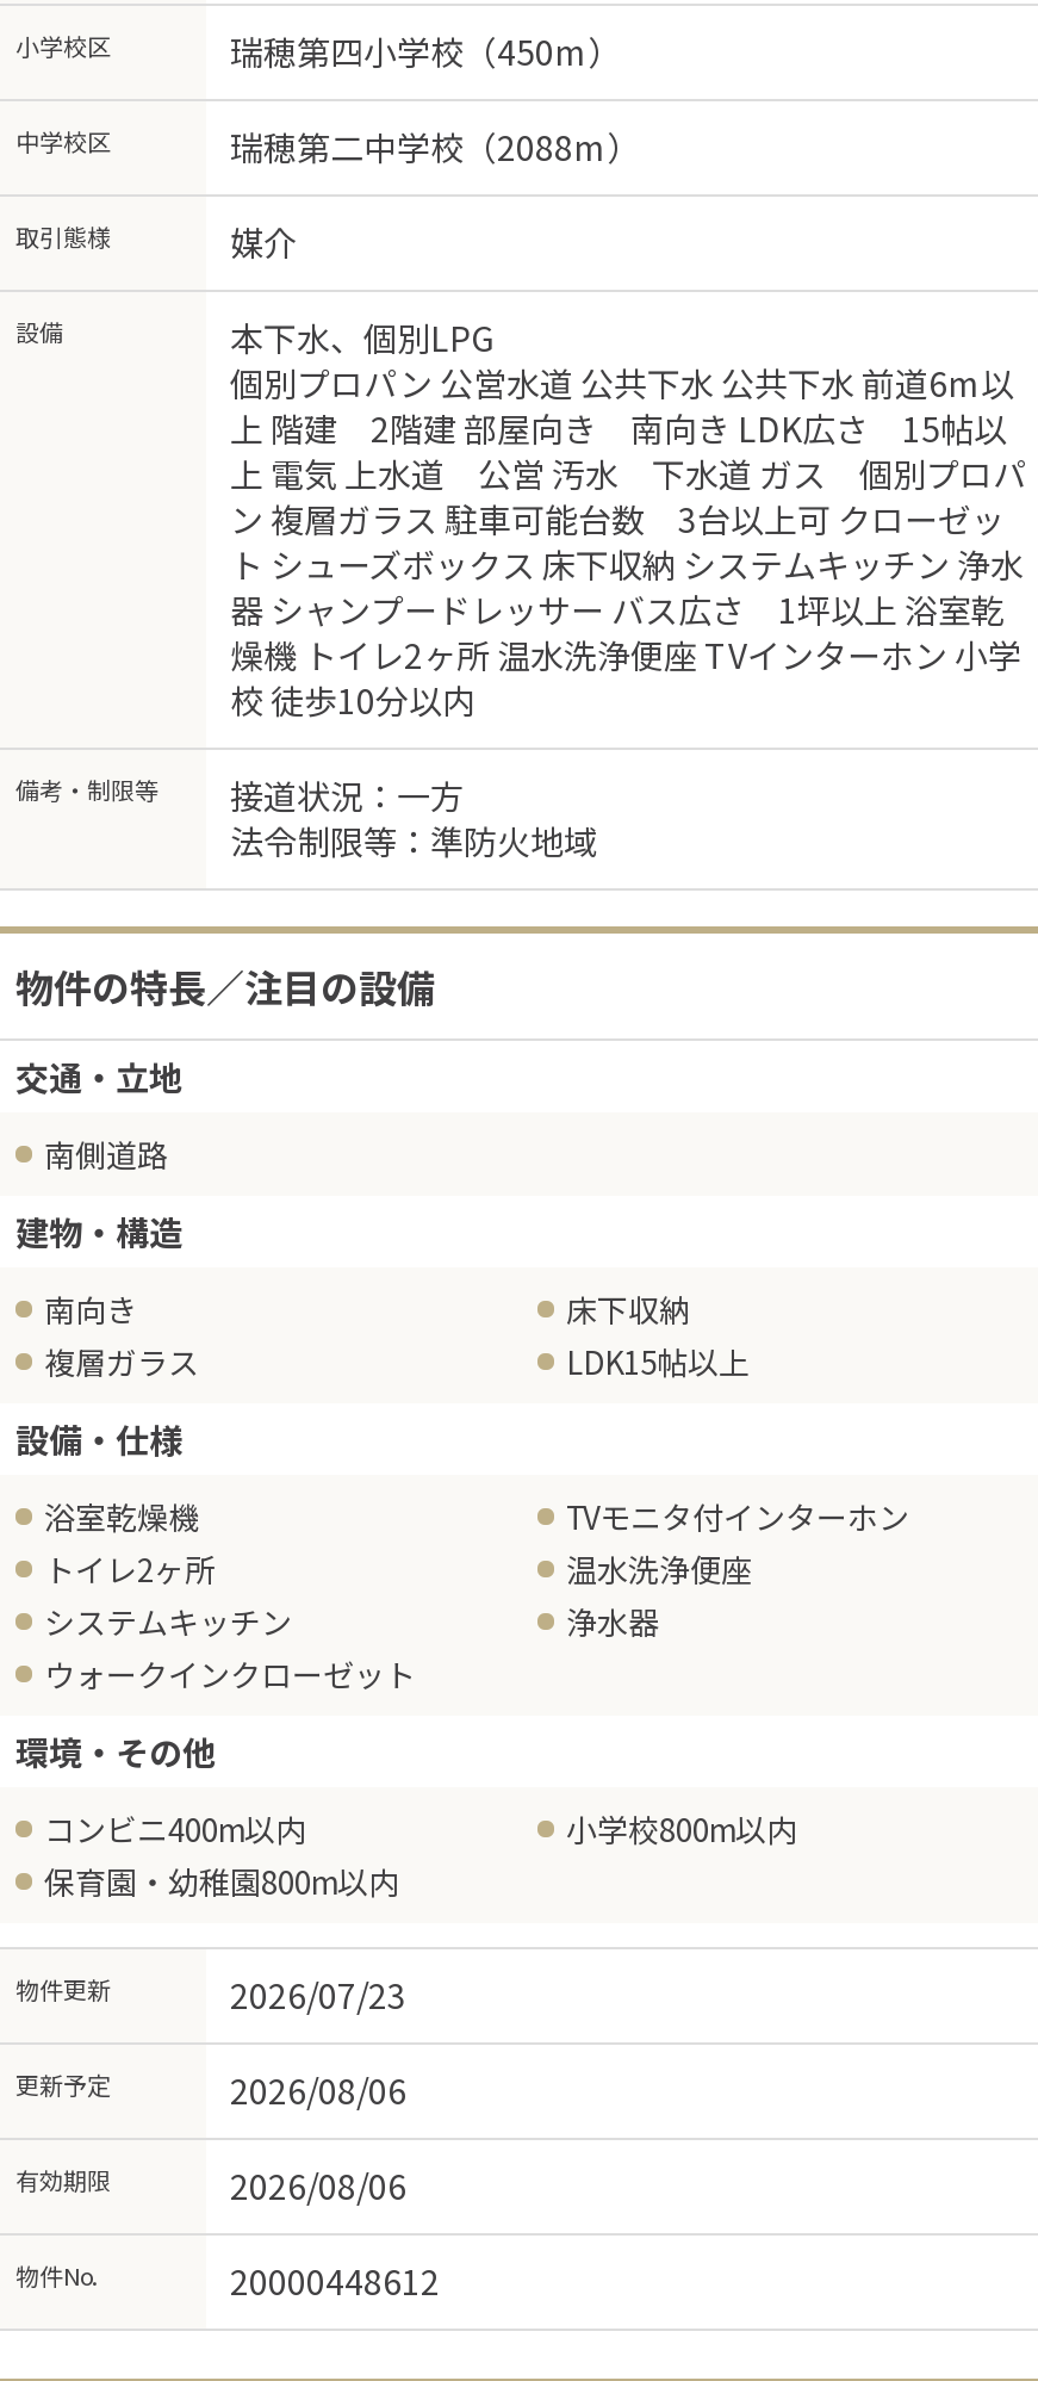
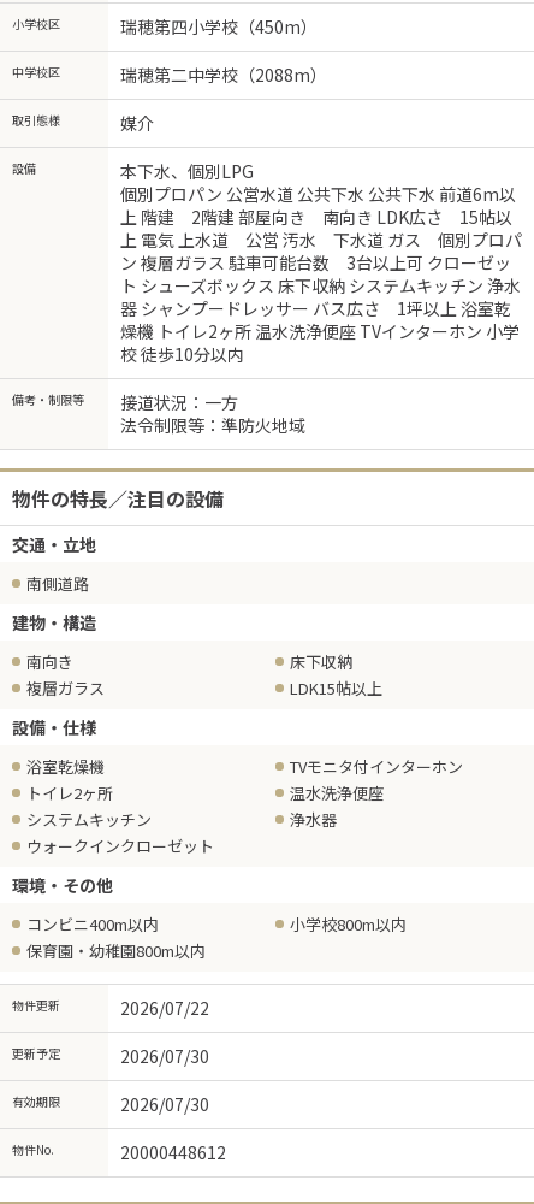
- 2026/07/23
+ 2026/07/22

- 2026/08/06
+ 2026/07/30

- 2026/08/06
+ 2026/07/30
